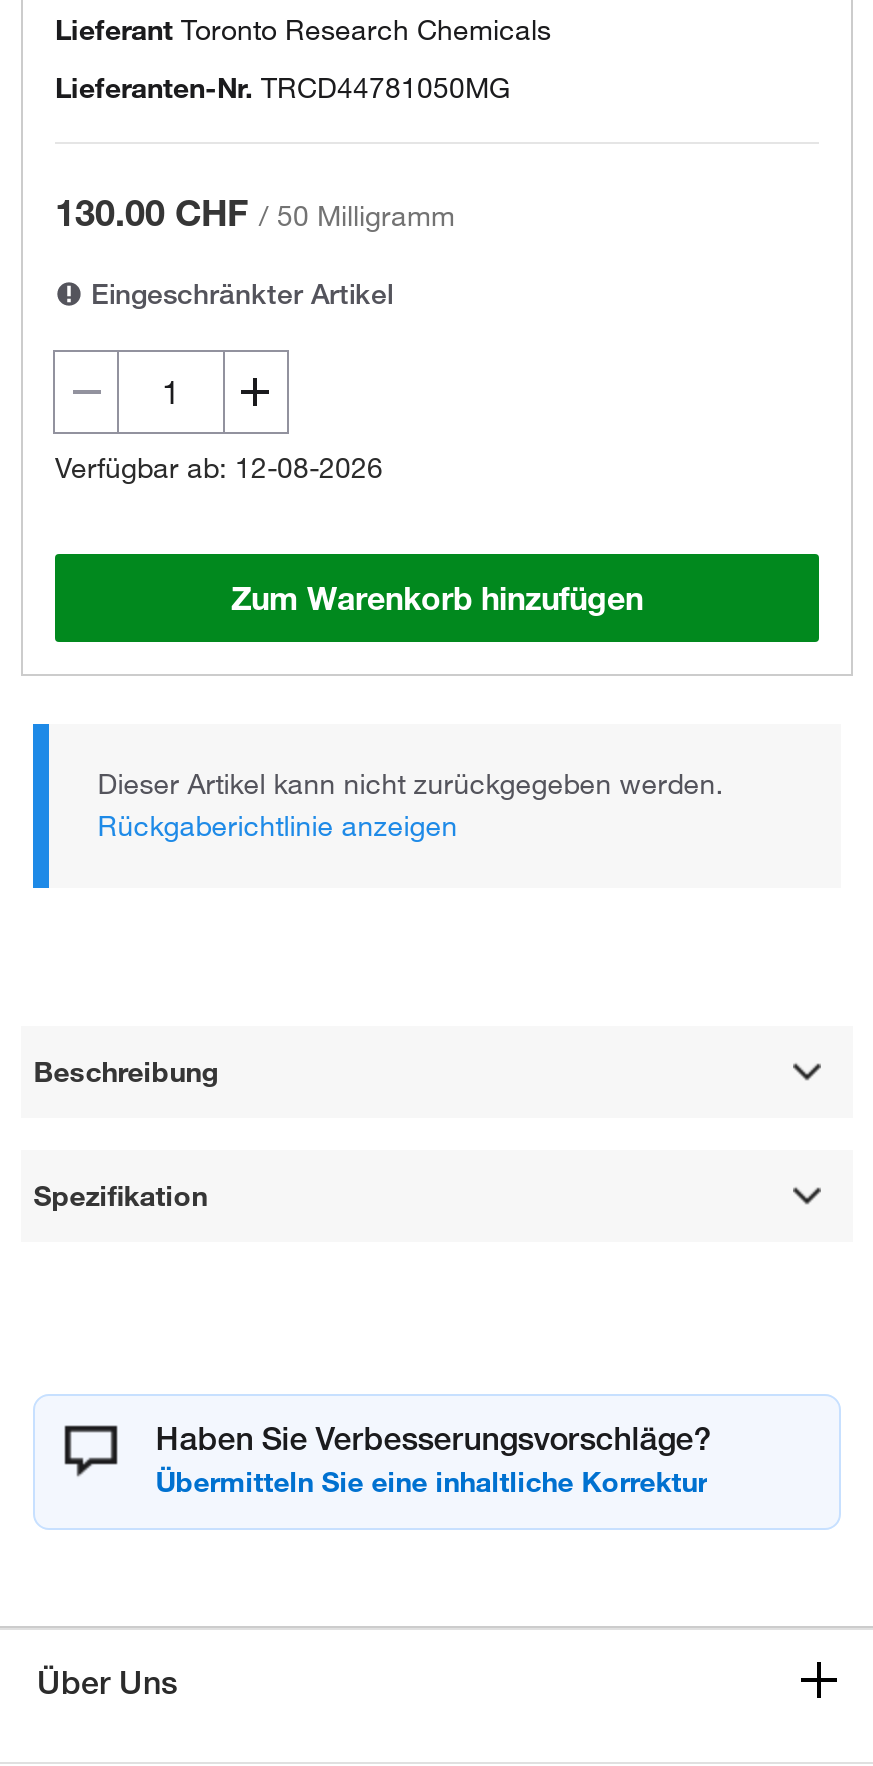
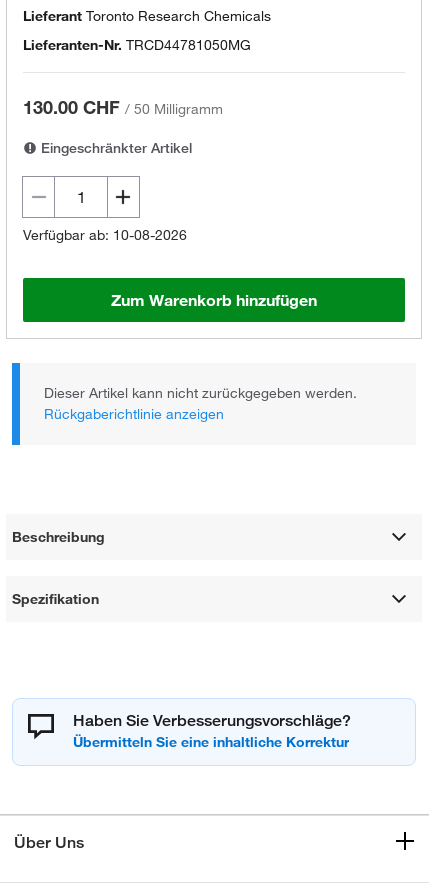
- Verfügbar ab: 12-08-2026
+ Verfügbar ab: 10-08-2026
